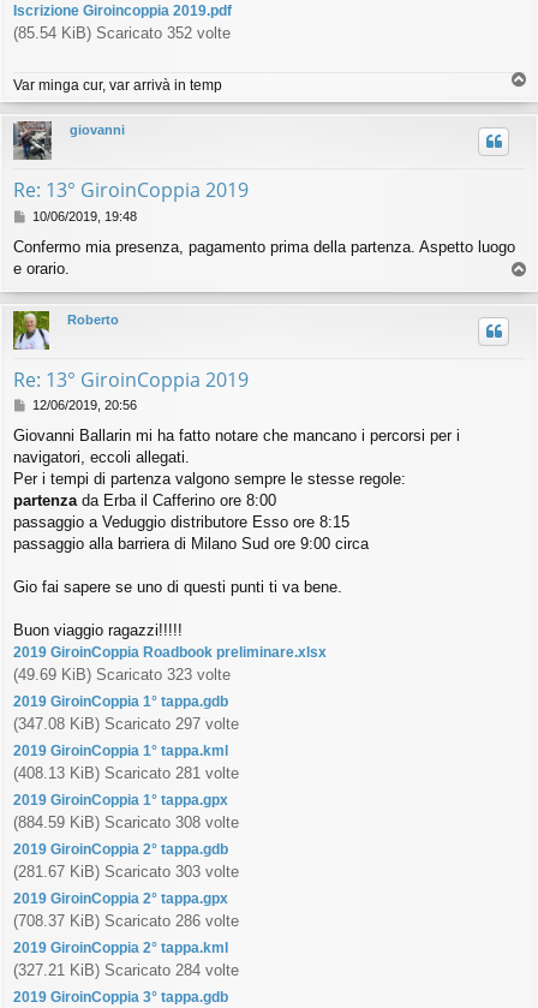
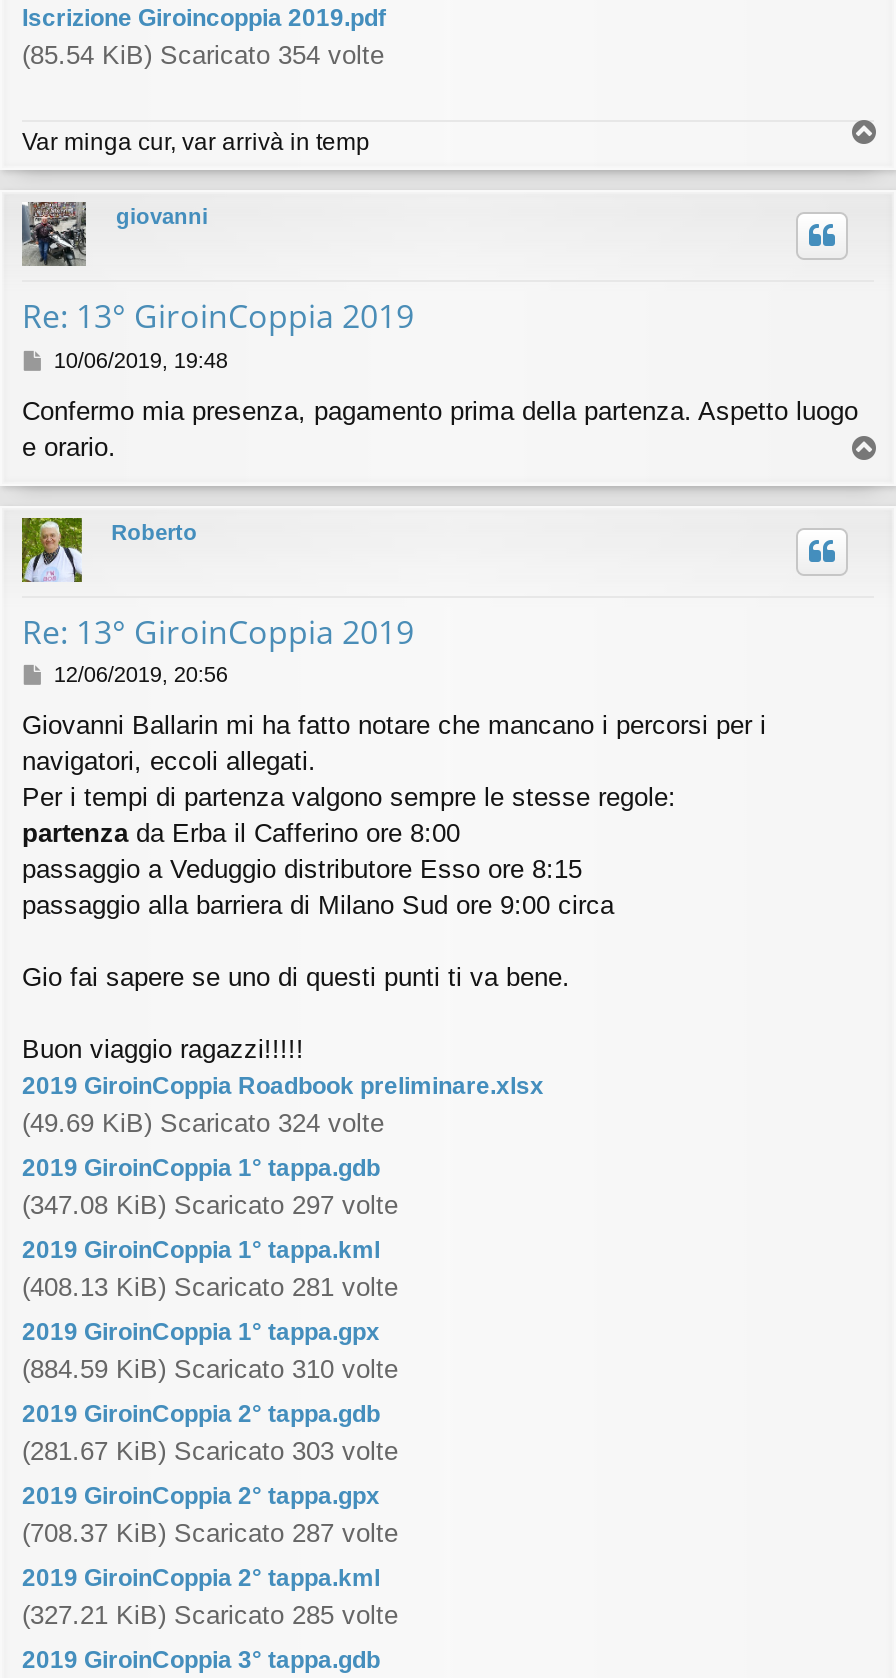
- (85.54 KiB) Scaricato 352 volte
+ (85.54 KiB) Scaricato 354 volte

- (49.69 KiB) Scaricato 323 volte
+ (49.69 KiB) Scaricato 324 volte

- (884.59 KiB) Scaricato 308 volte
+ (884.59 KiB) Scaricato 310 volte

- (708.37 KiB) Scaricato 286 volte
+ (708.37 KiB) Scaricato 287 volte

- (327.21 KiB) Scaricato 284 volte
+ (327.21 KiB) Scaricato 285 volte
